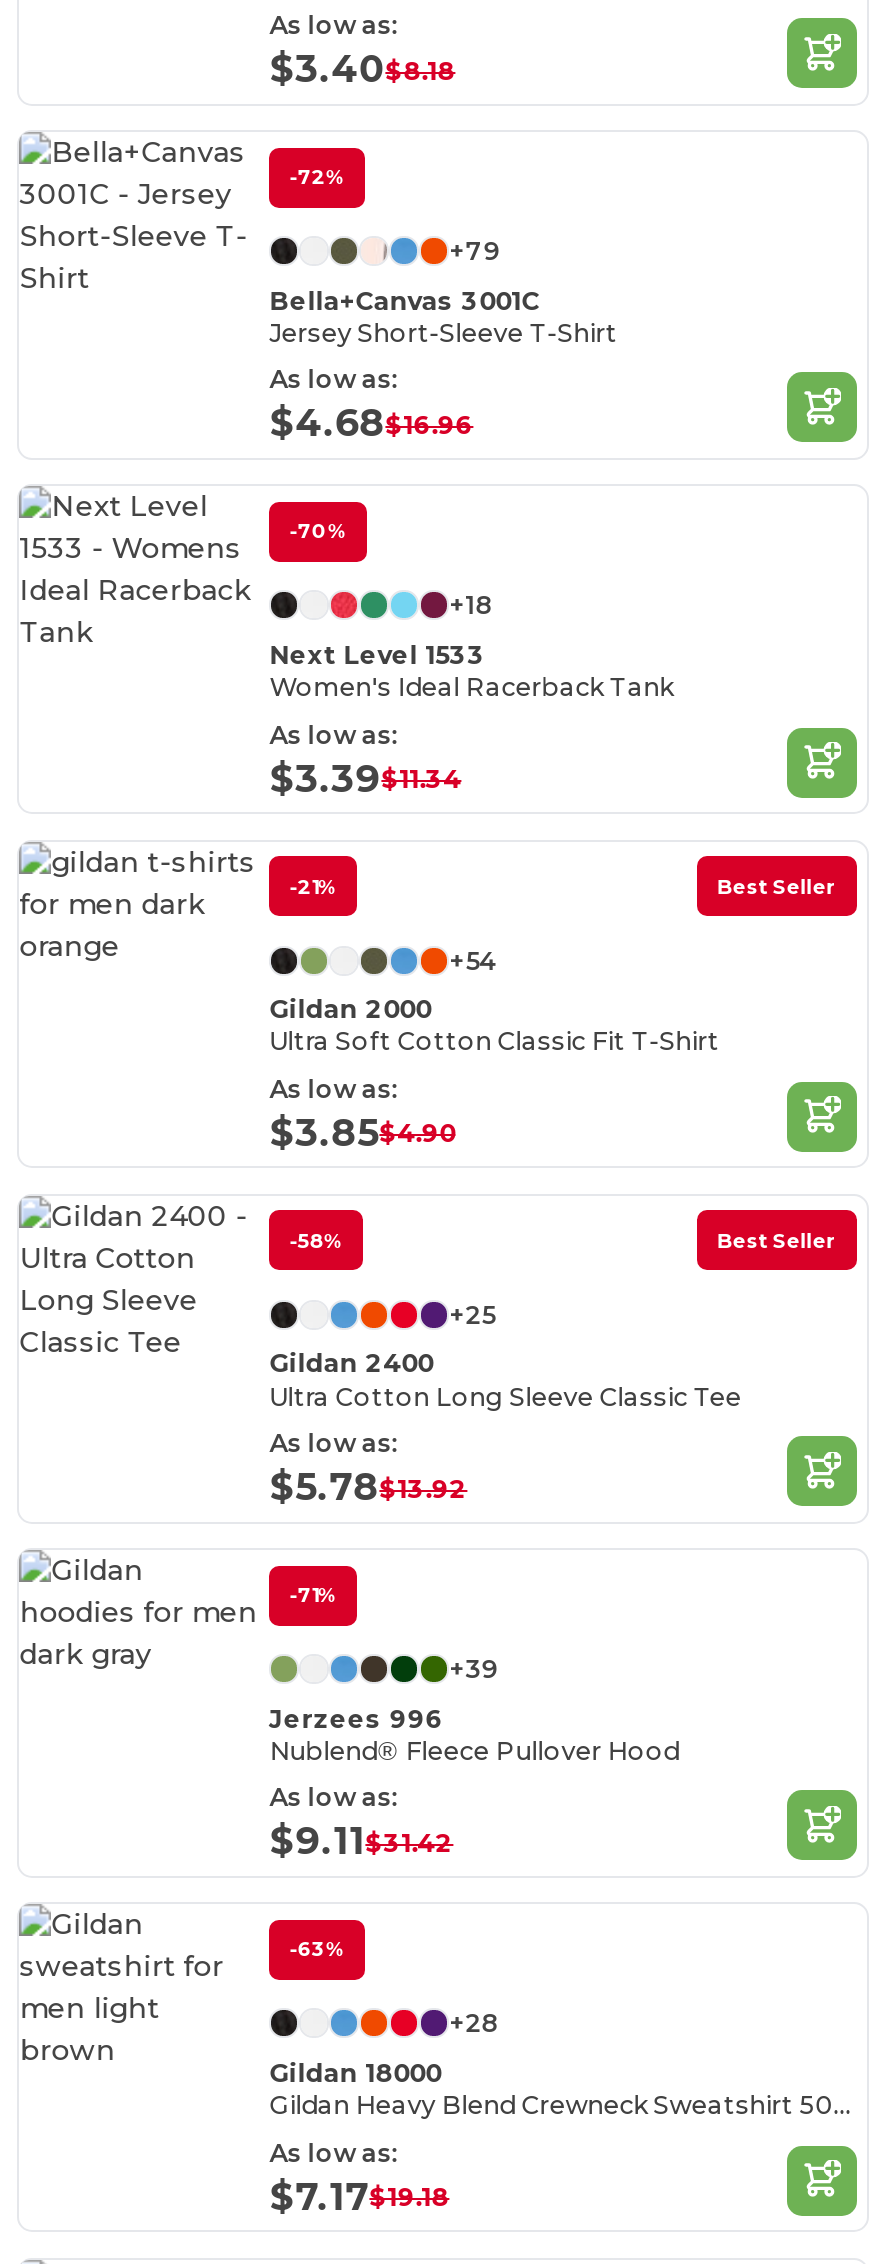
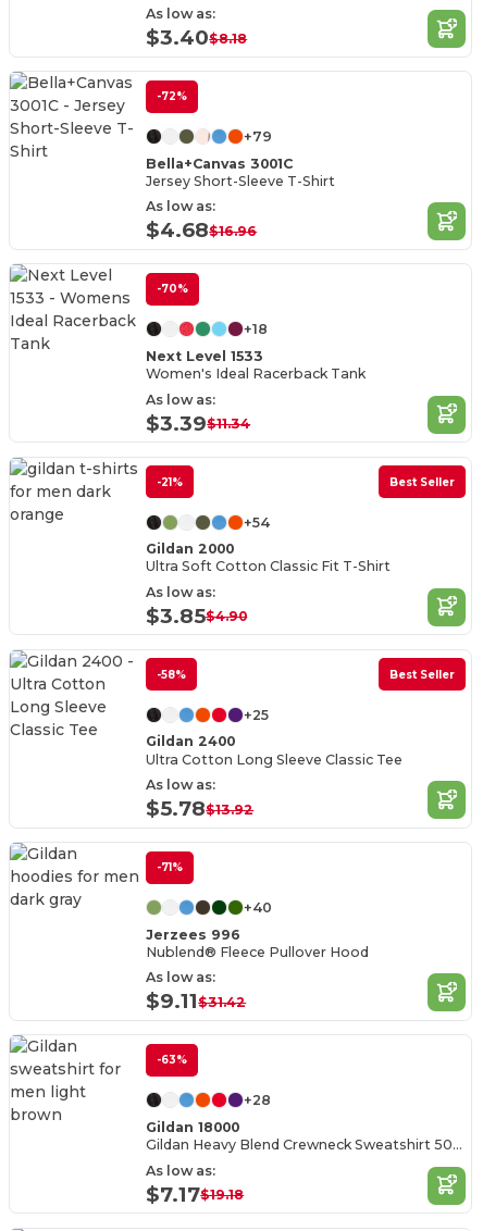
- +39
+ +40
